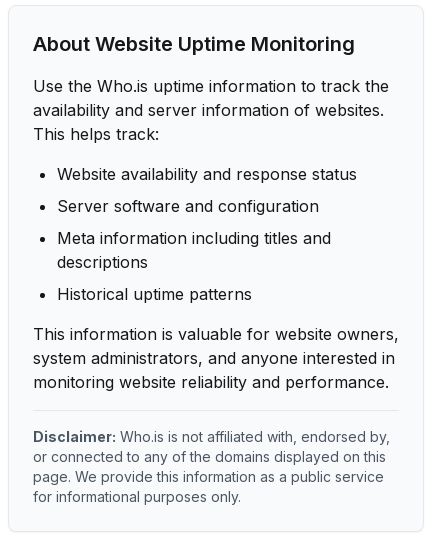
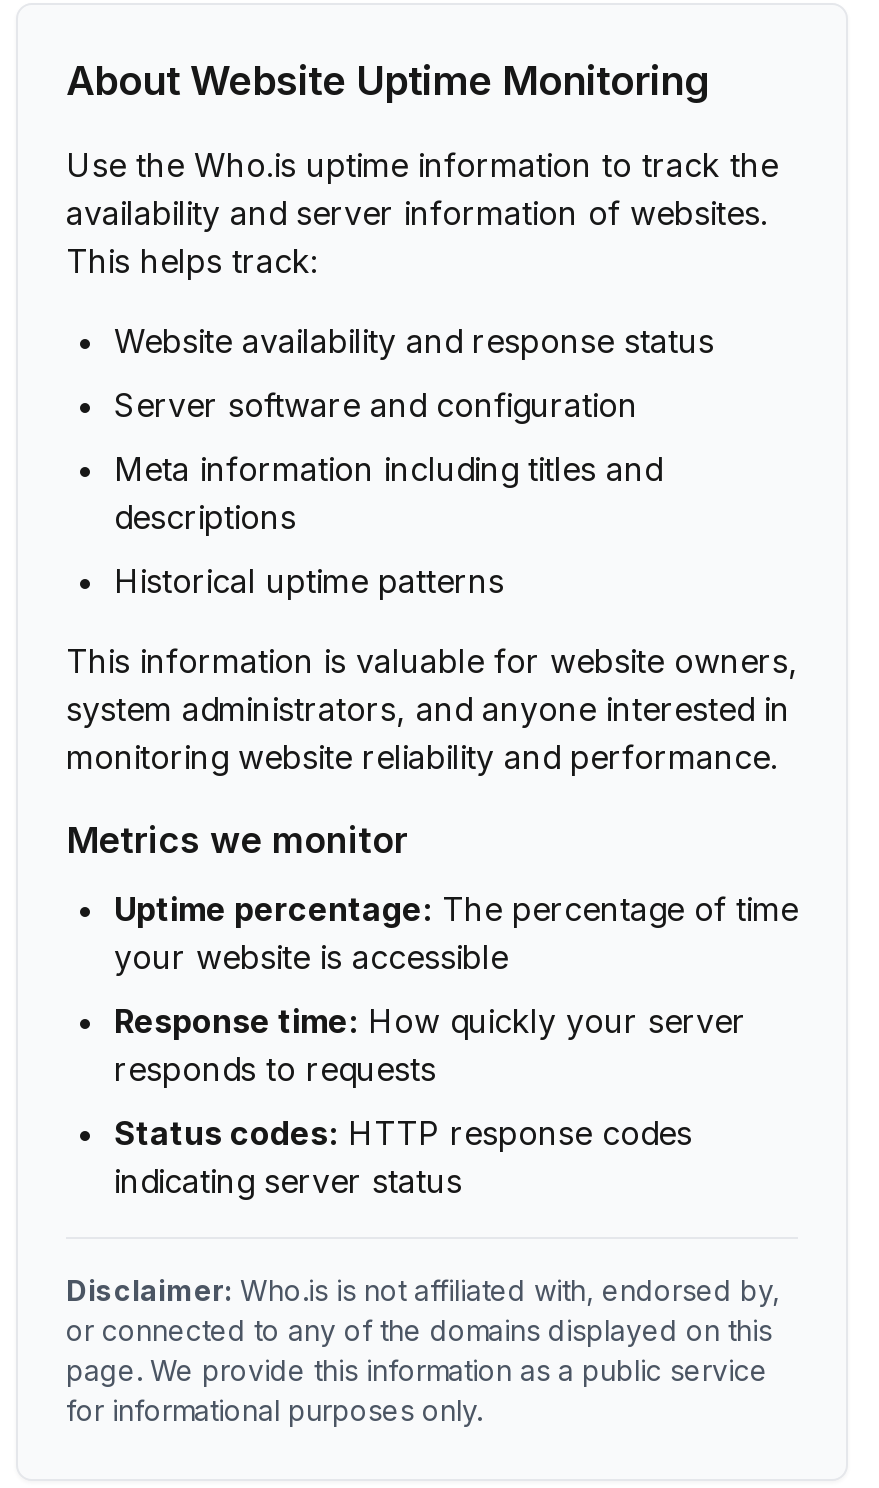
+ Metrics we monitor
+ Uptime percentage: The percentage of time
+ your website is accessible
+ Response time: How quickly your server
+ responds to requests
+ Status codes: HTTP response codes
+ indicating server status
